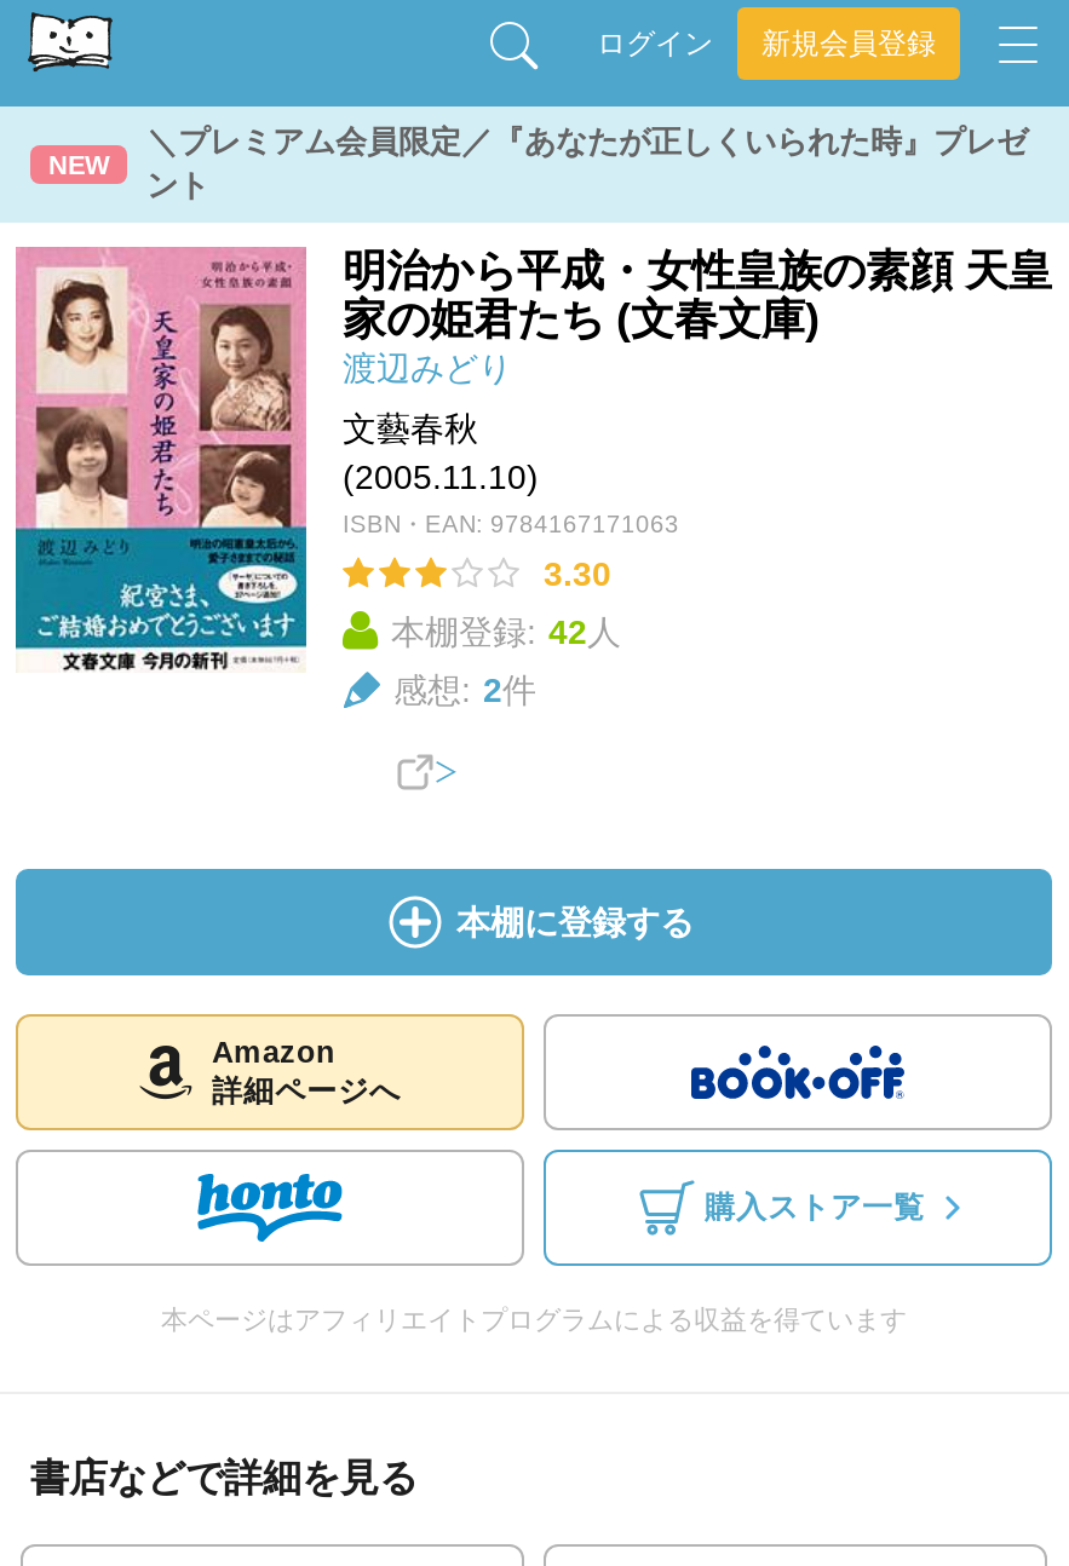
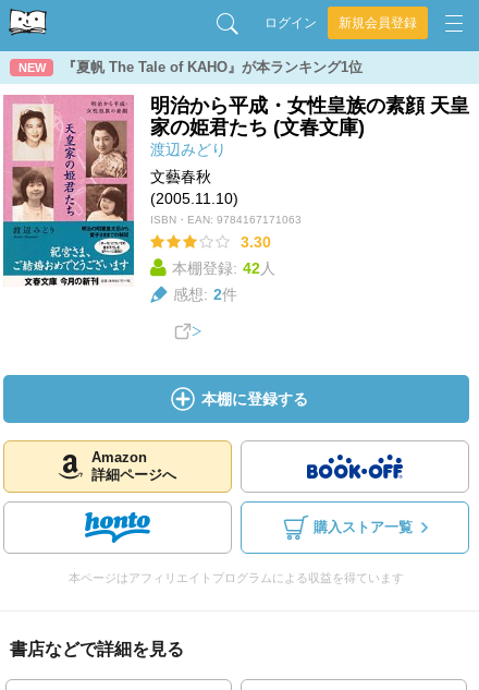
- ＼プレミアム会員限定／『あなたが正しくいられた時』プレゼ
- ント
+ 『夏帆 The Tale of KAHO』が本ランキング1位
